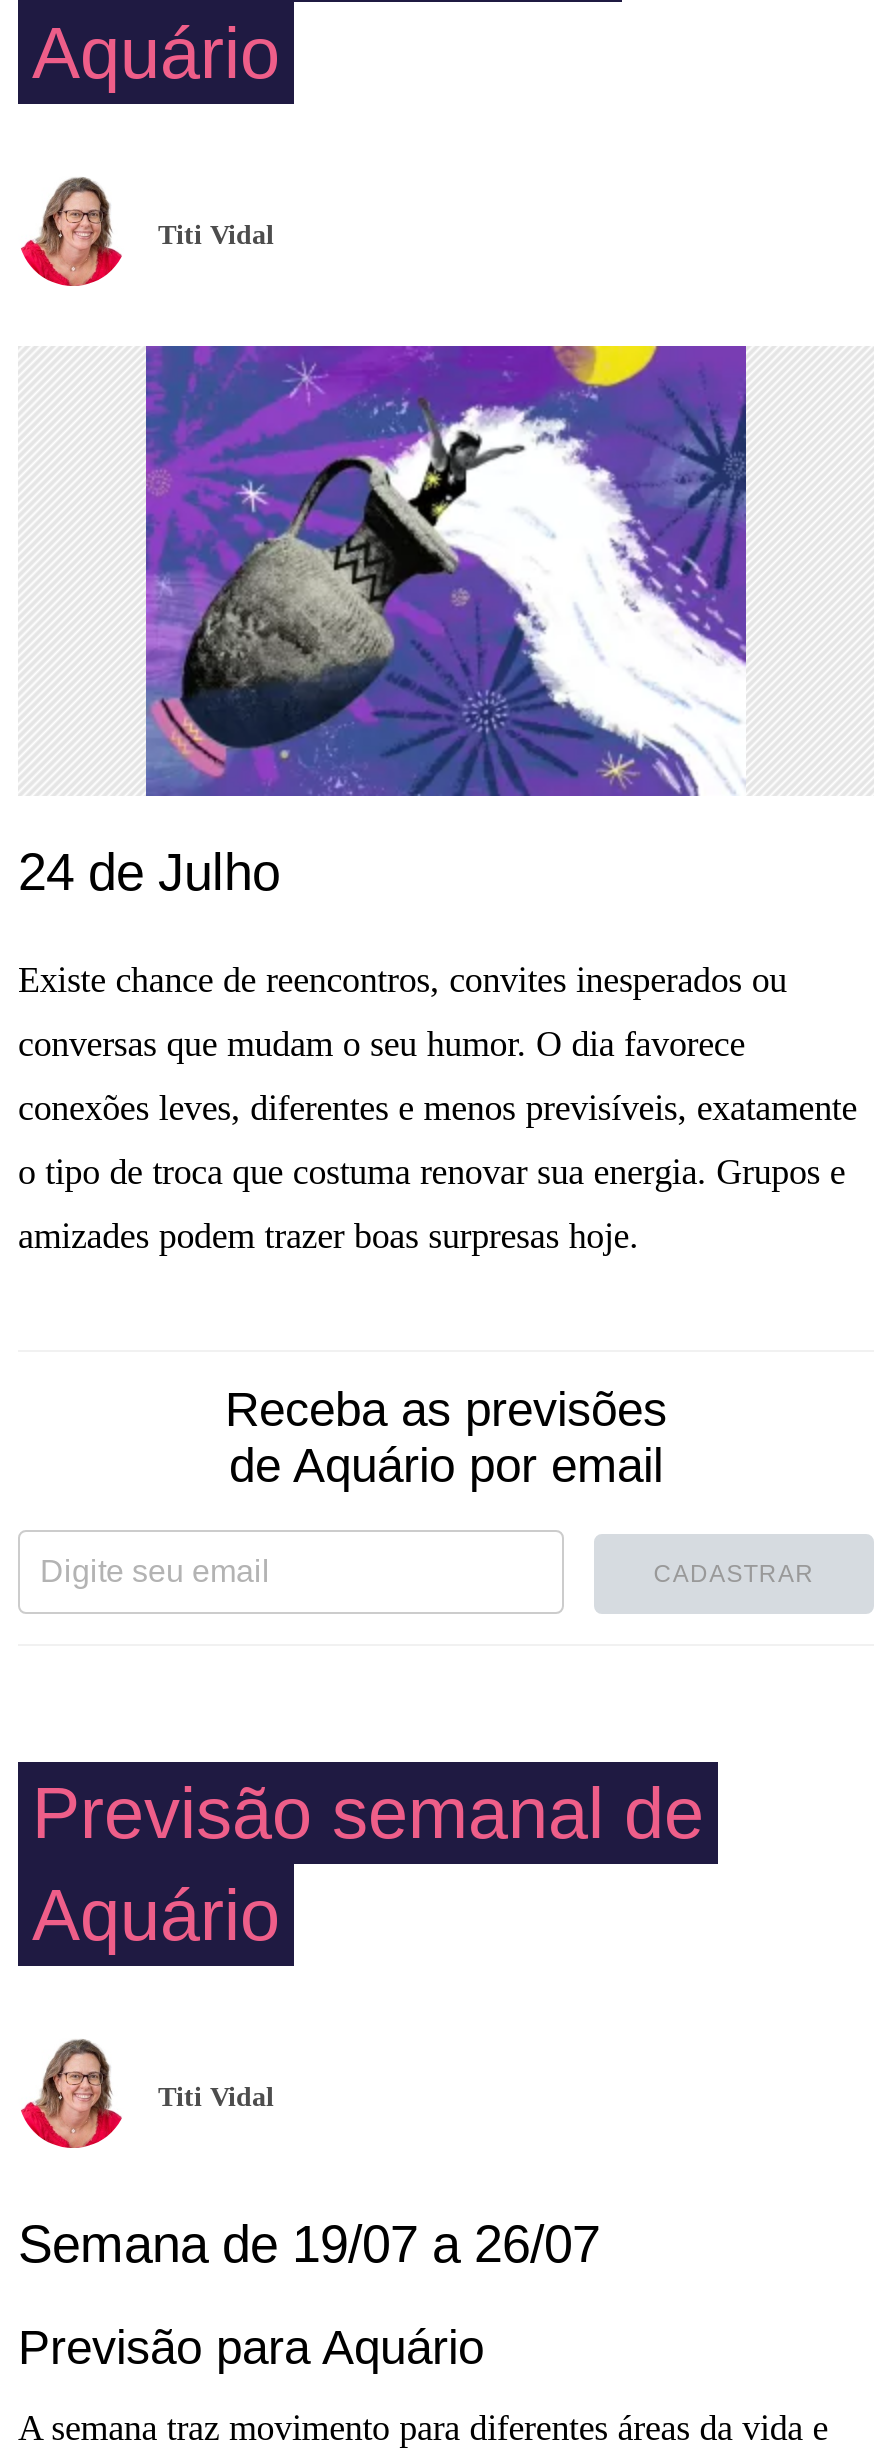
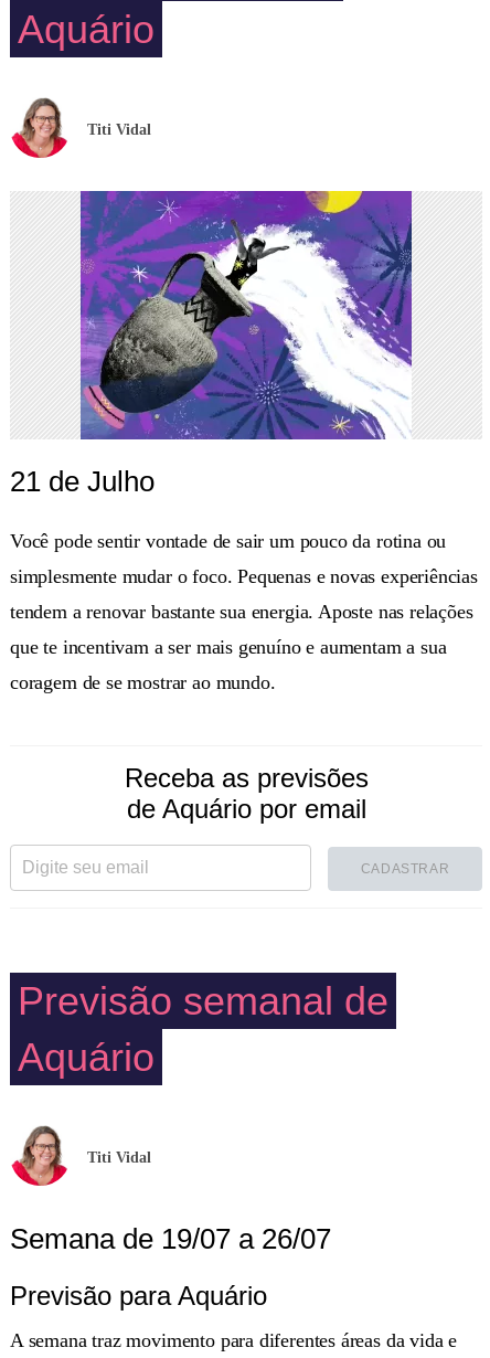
- 24 de Julho
+ 21 de Julho

- Existe chance de reencontros, convites inesperados ou
+ Você pode sentir vontade de sair um pouco da rotina ou

- conversas que mudam o seu humor. O dia favorece
+ simplesmente mudar o foco. Pequenas e novas experiências

- conexões leves, diferentes e menos previsíveis, exatamente
+ tendem a renovar bastante sua energia. Aposte nas relações

- o tipo de troca que costuma renovar sua energia. Grupos e
+ que te incentivam a ser mais genuíno e aumentam a sua

- amizades podem trazer boas surpresas hoje.
+ coragem de se mostrar ao mundo.
